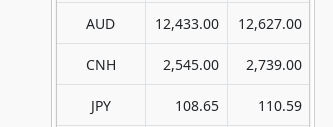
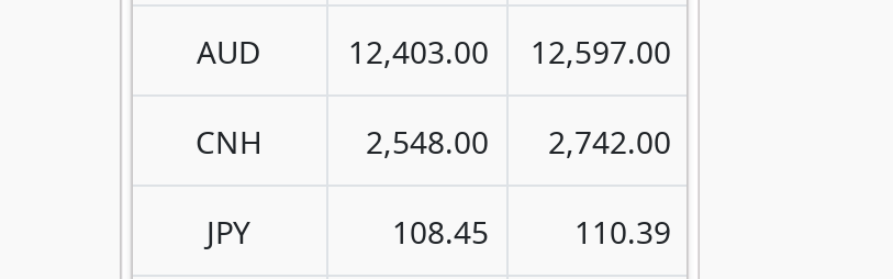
- 12,433.00
+ 12,403.00

- 12,627.00
+ 12,597.00

- 2,545.00
+ 2,548.00

- 2,739.00
+ 2,742.00

- 108.65
+ 108.45

- 110.59
+ 110.39
